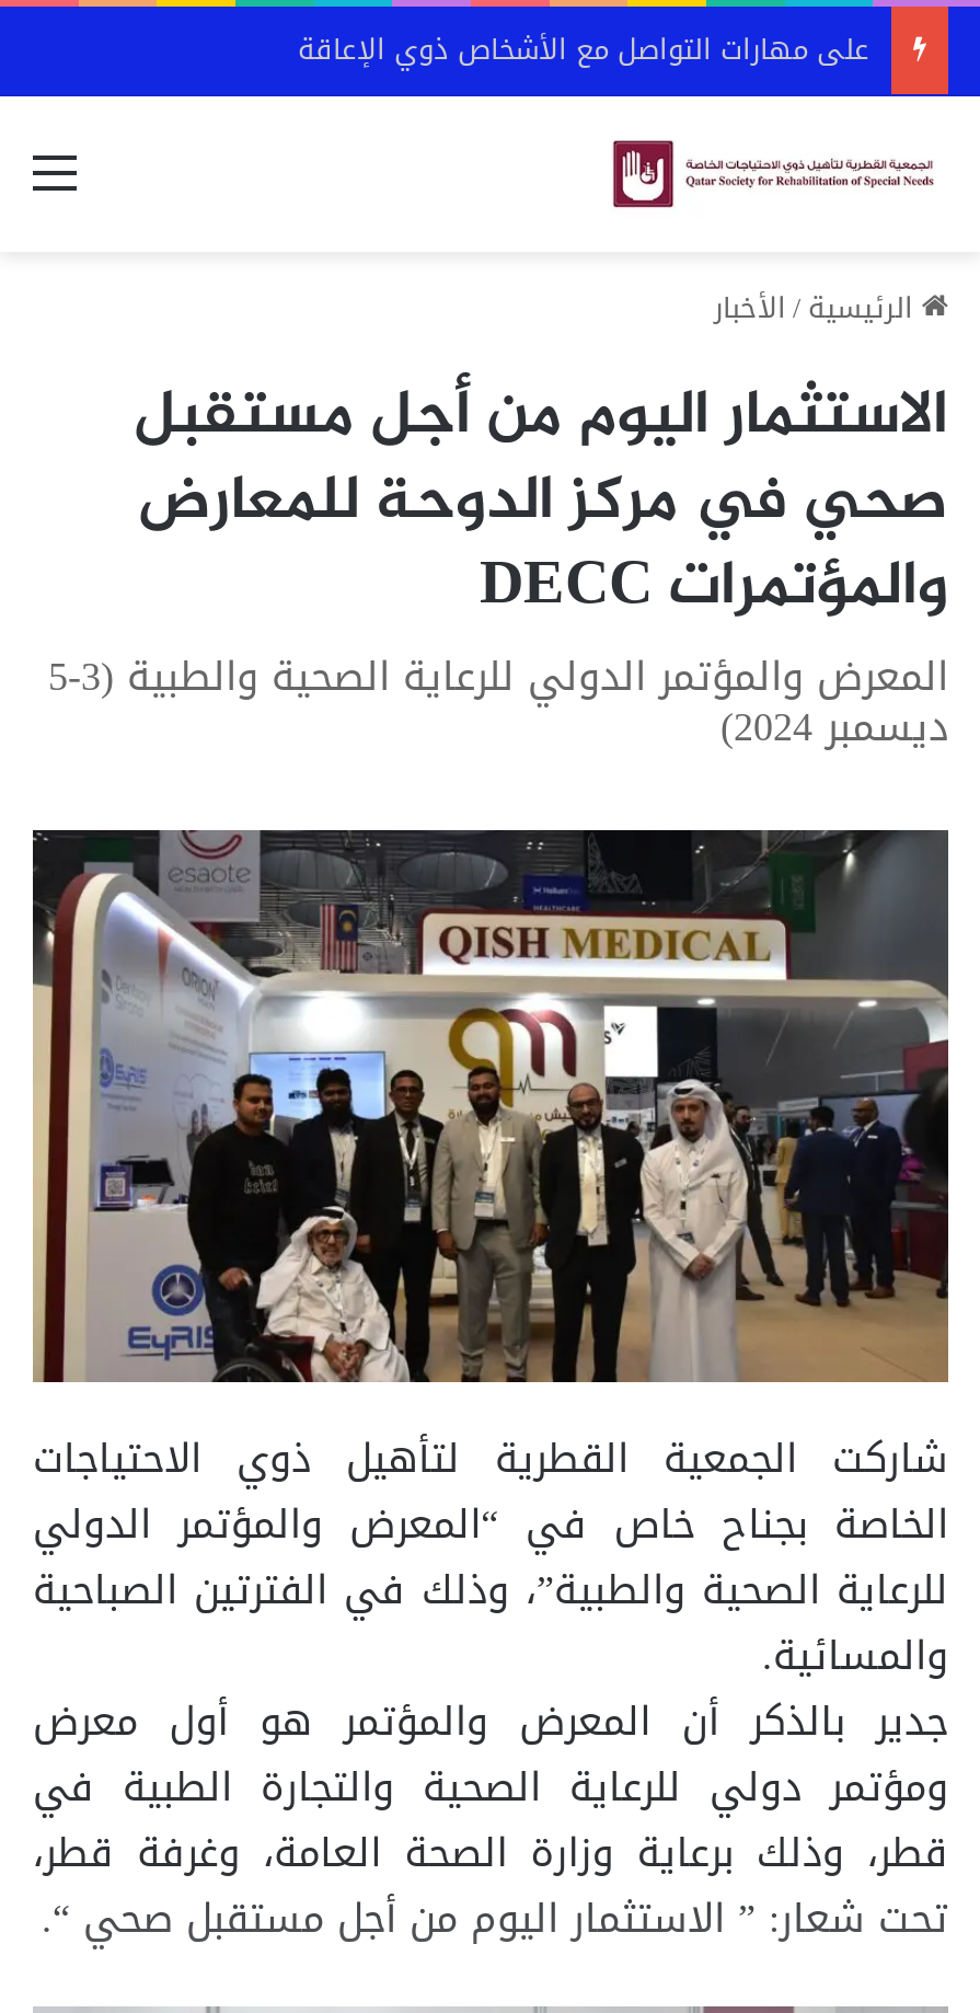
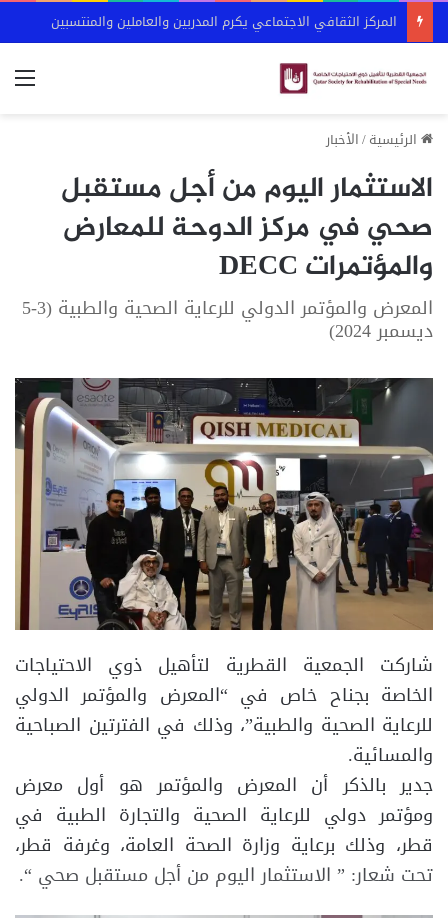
- على مهارات التواصل مع الأشخاص ذوي الإعاقة
+ المركز الثقافي الاجتماعي يكرم المدربين والعاملين والمنتسبين
